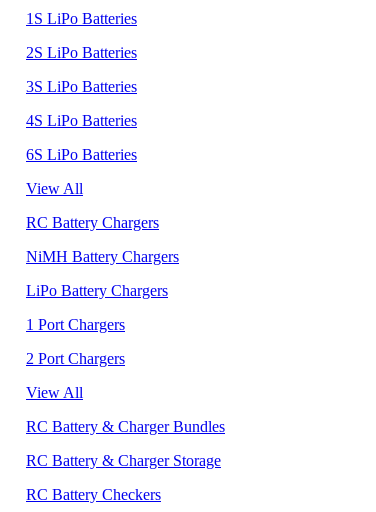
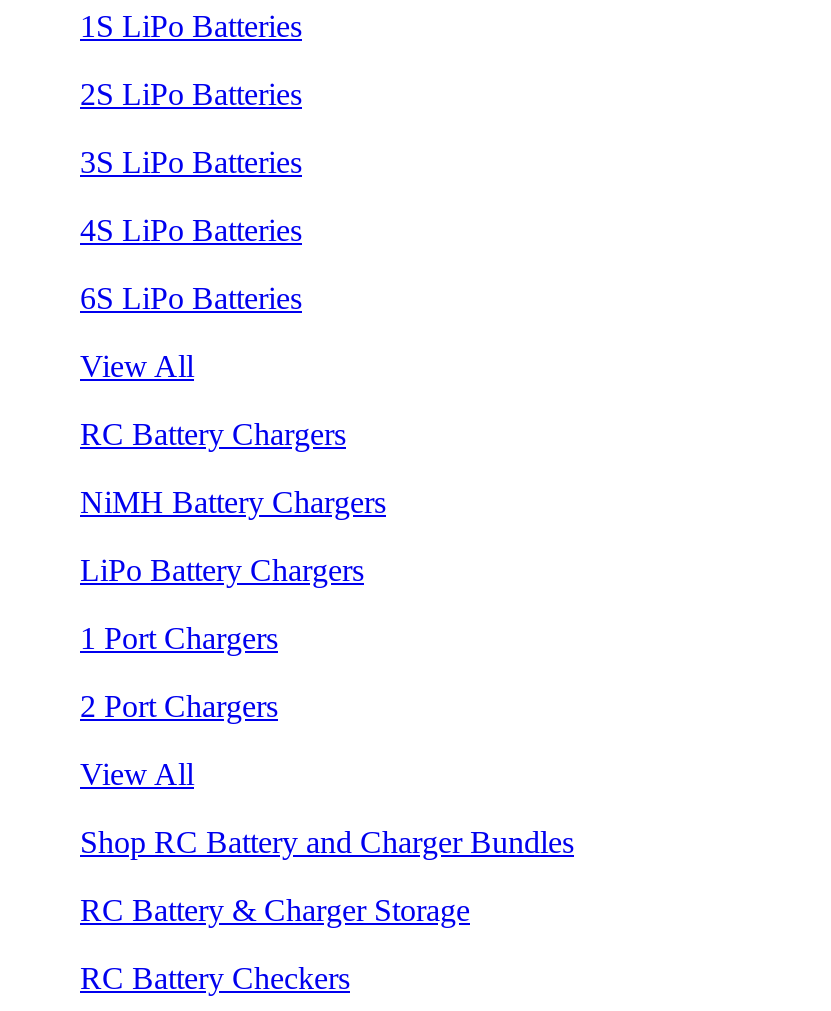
- RC Battery & Charger Bundles
+ Shop RC Battery and Charger Bundles
